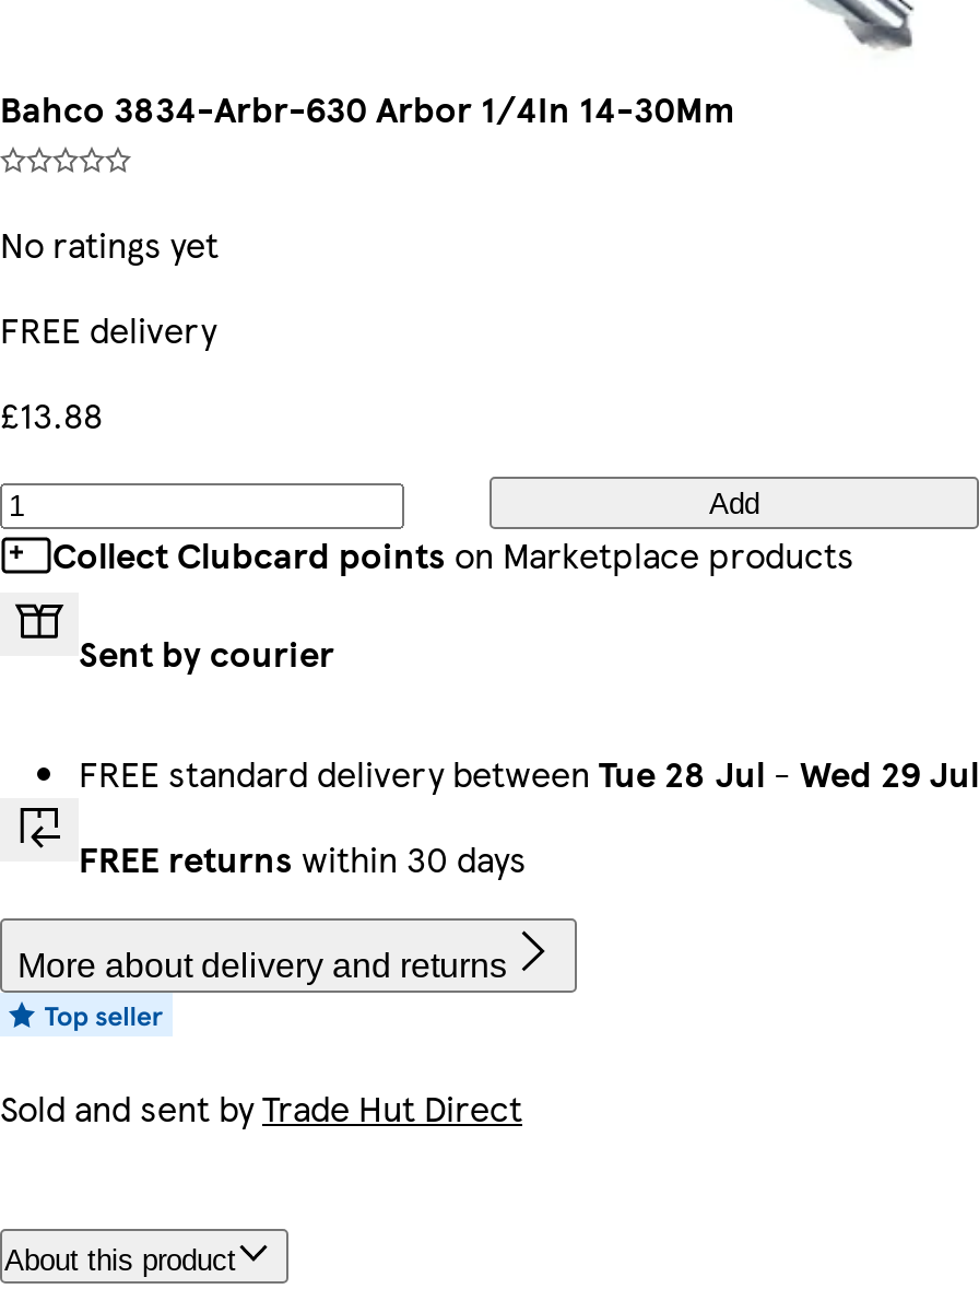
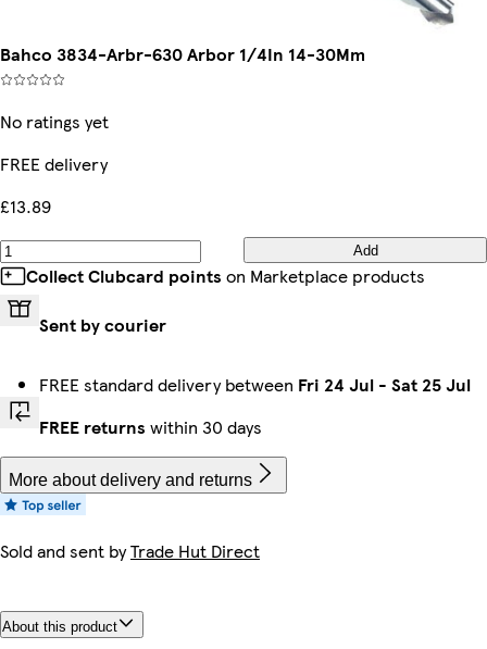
- £13.88
+ £13.89

- FREE standard delivery between Tue 28 Jul - Wed 29 Jul
+ FREE standard delivery between Fri 24 Jul - Sat 25 Jul
